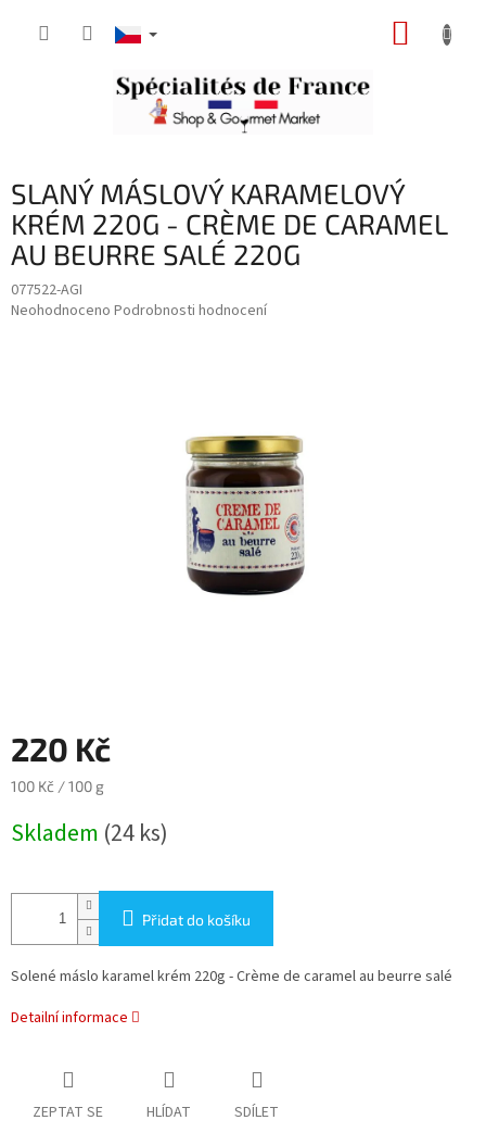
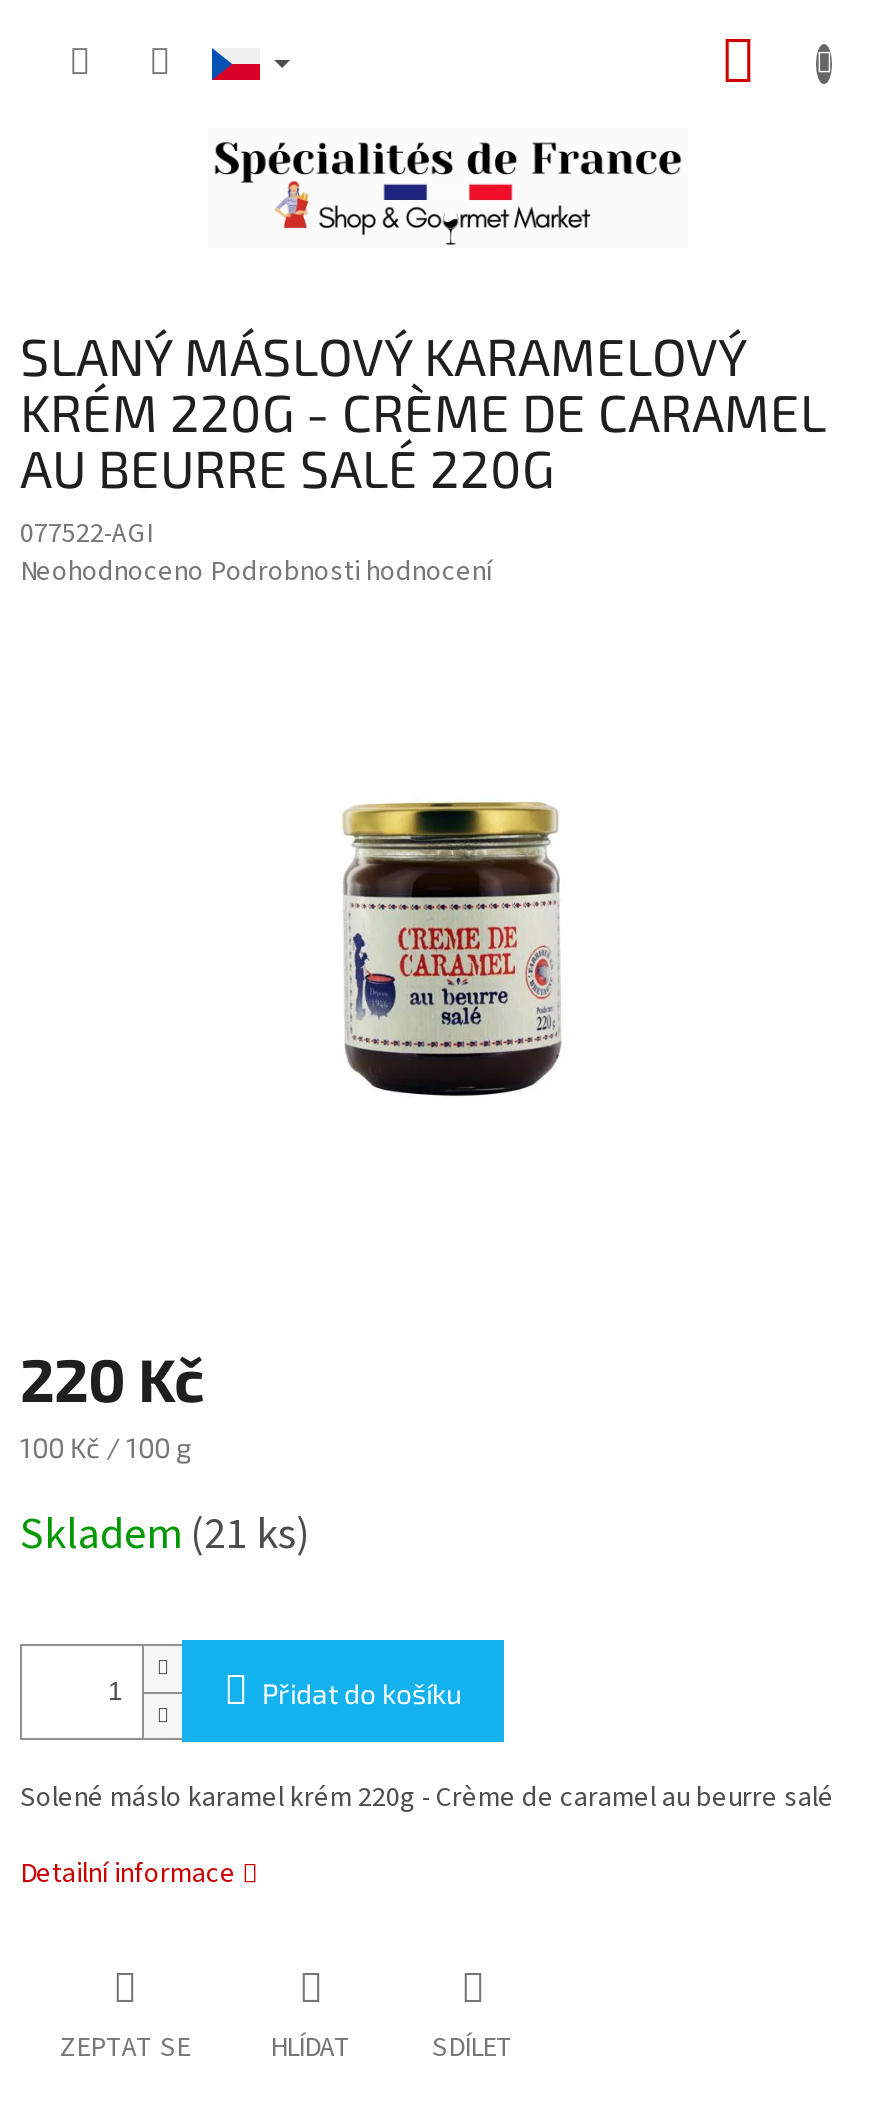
- Skladem (24 ks)
+ Skladem (21 ks)
